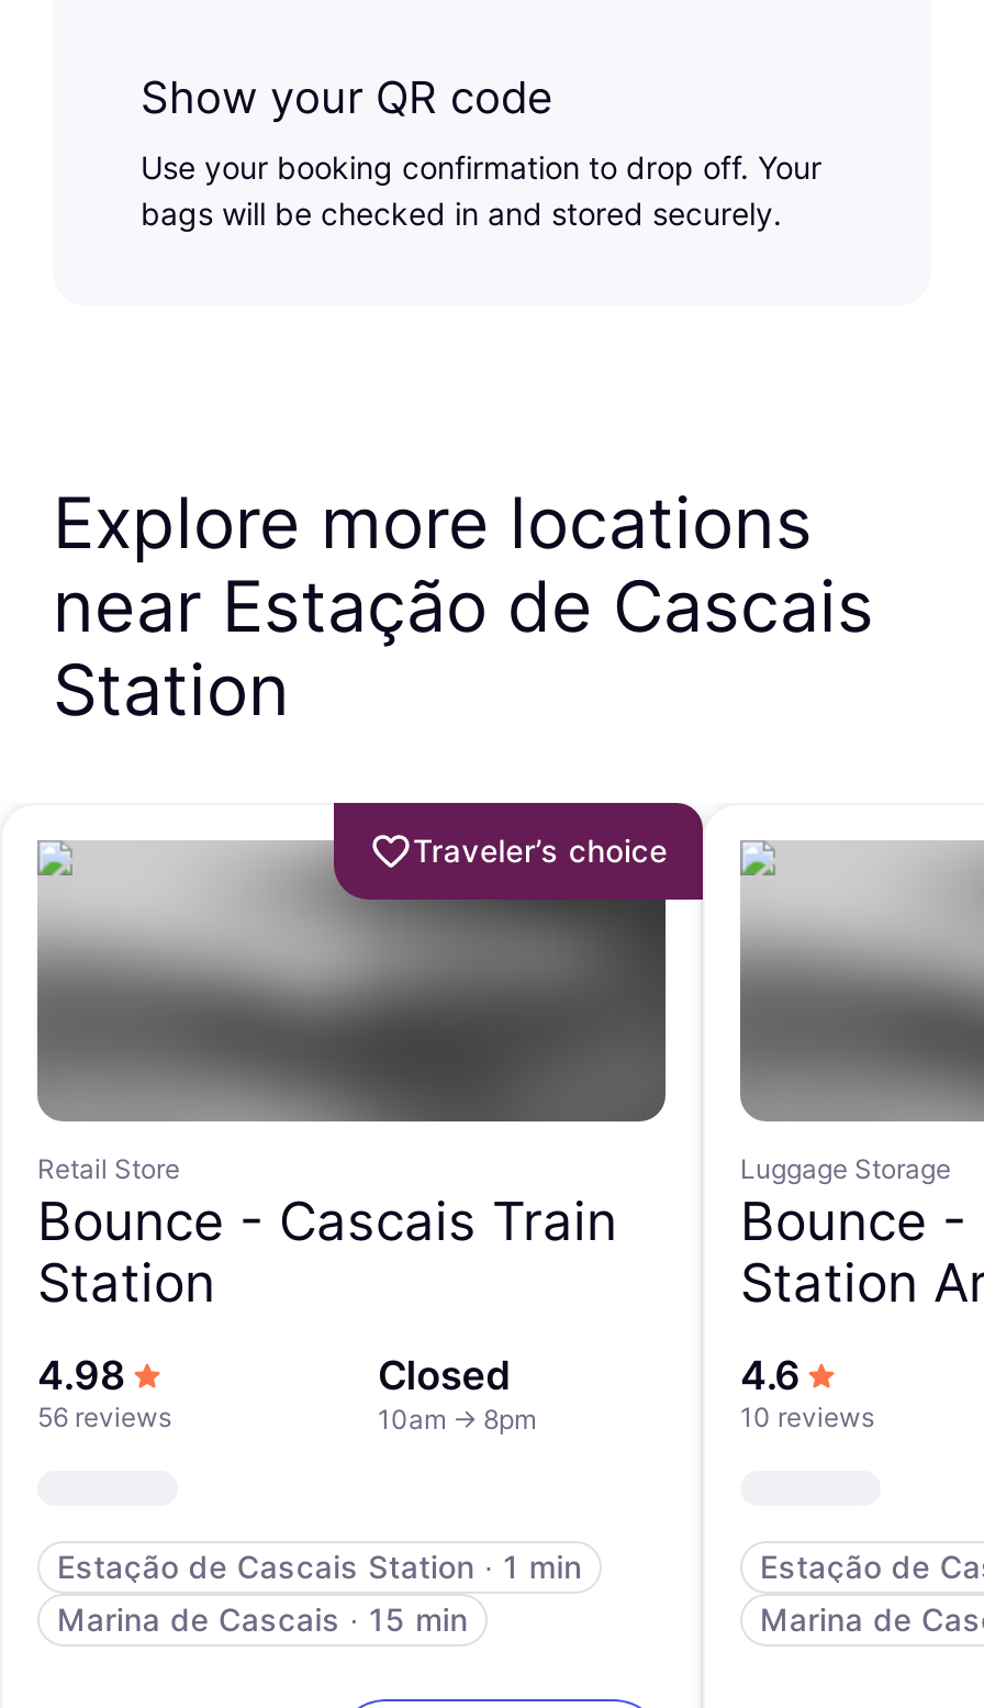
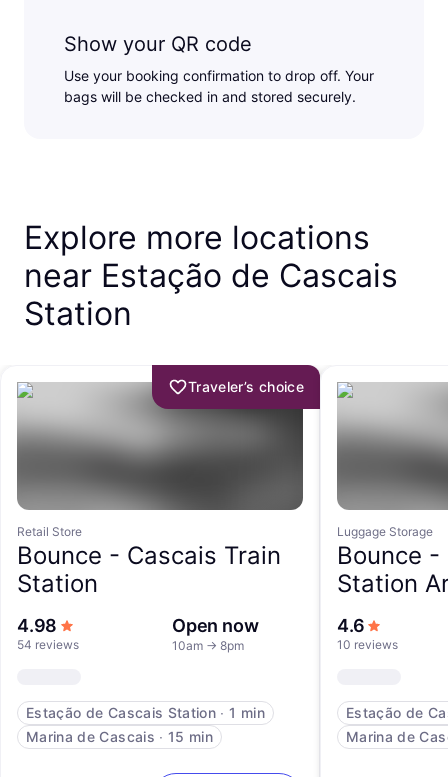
- Closed
+ Open now

- 56 reviews
+ 54 reviews
